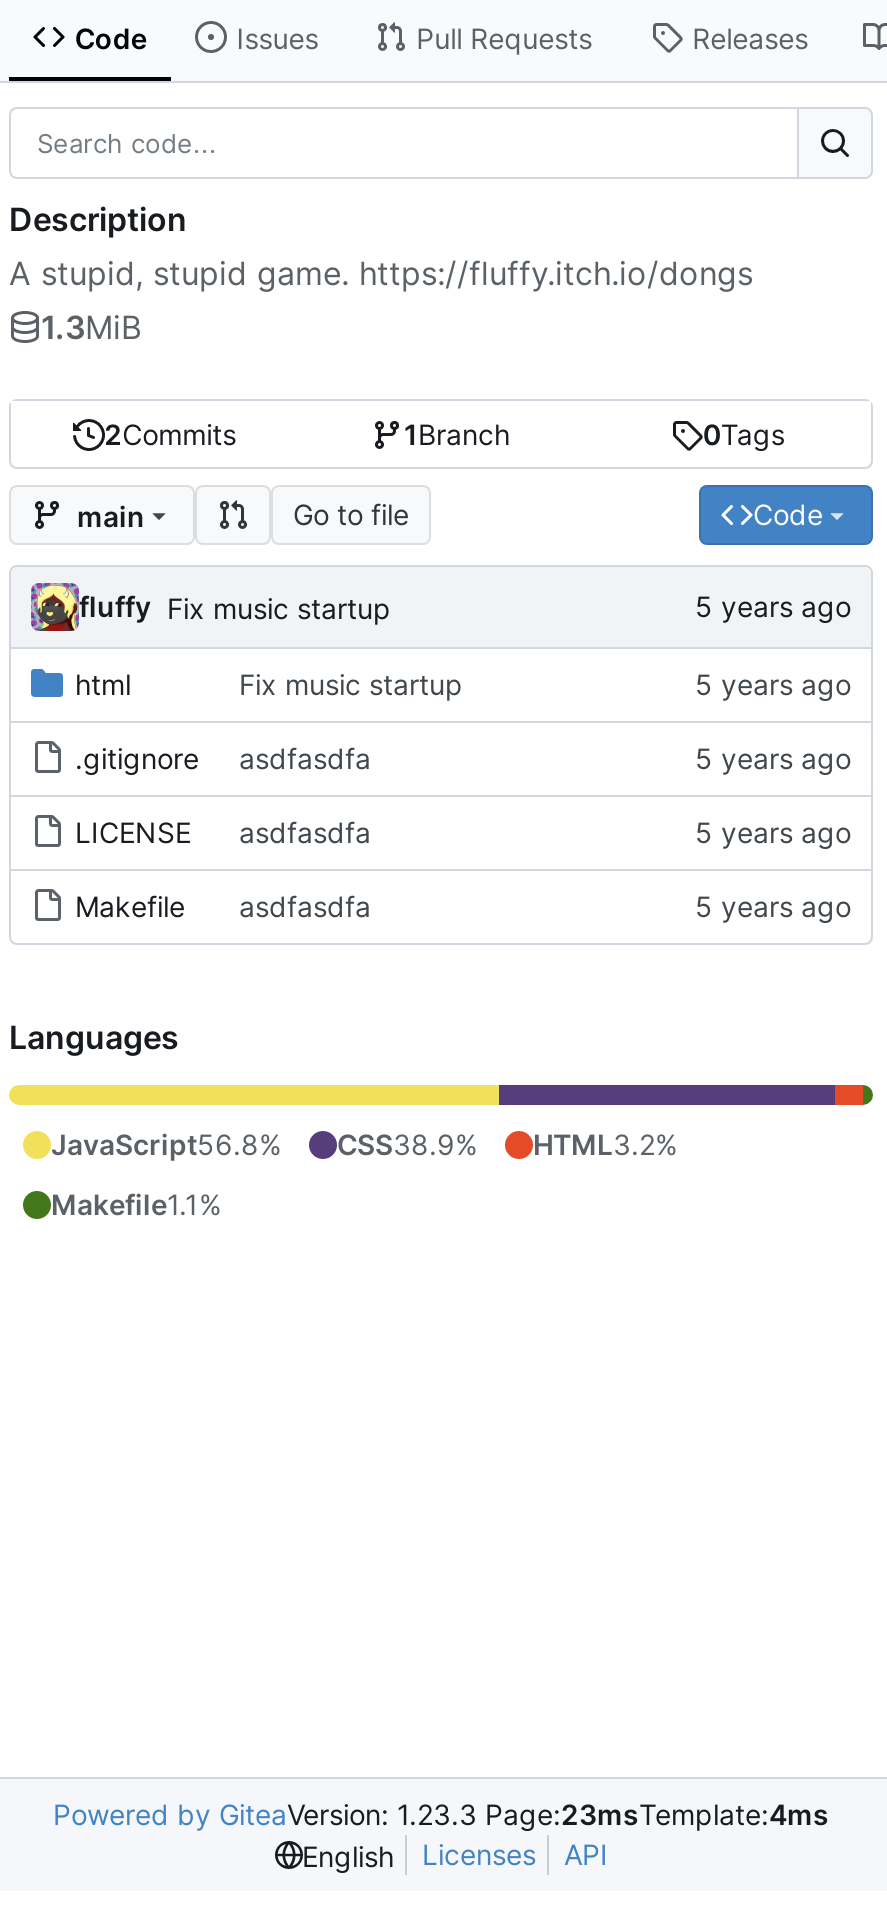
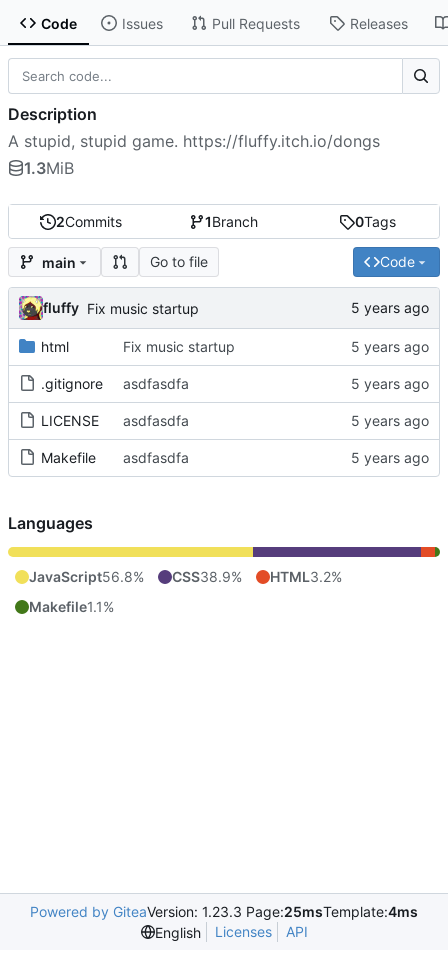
- Powered by GiteaVersion: 1.23.3 Page:23msTemplate:4ms
+ Powered by GiteaVersion: 1.23.3 Page:25msTemplate:4ms
